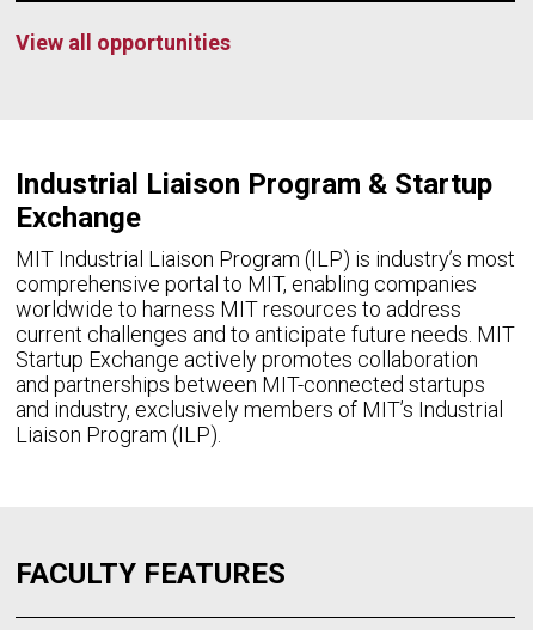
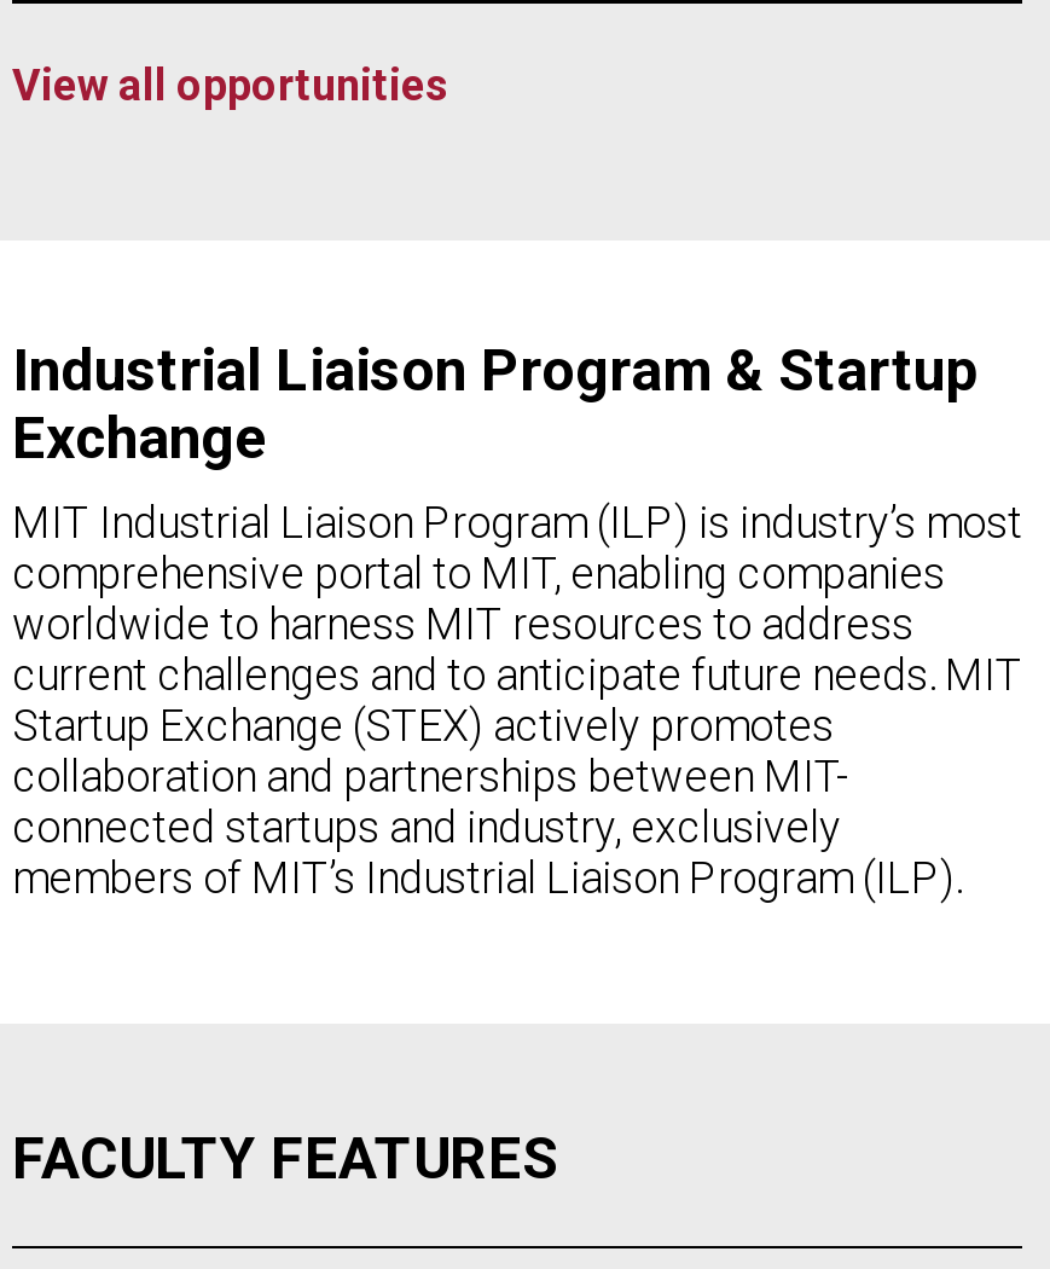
- Startup Exchange actively promotes collaboration
- and partnerships between MIT-connected startups
- and industry, exclusively members of MIT’s Industrial
- Liaison Program (ILP).
+ Startup Exchange (STEX) actively promotes
+ collaboration and partnerships between MIT-
+ connected startups and industry, exclusively
+ members of MIT’s Industrial Liaison Program (ILP).
